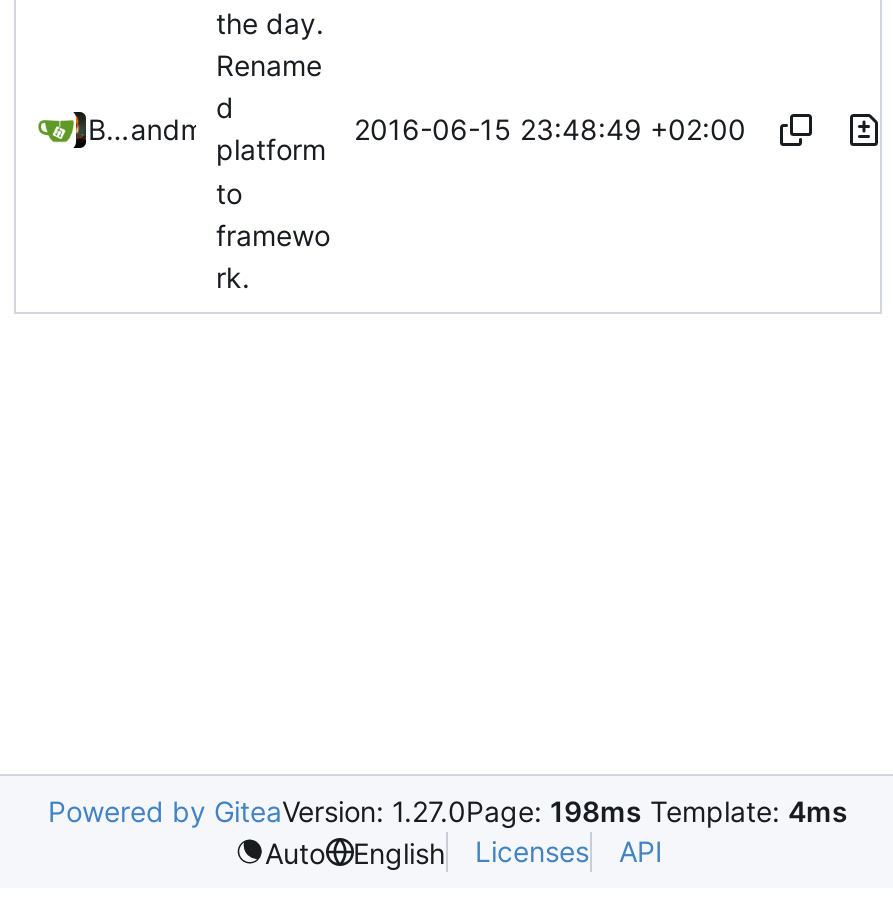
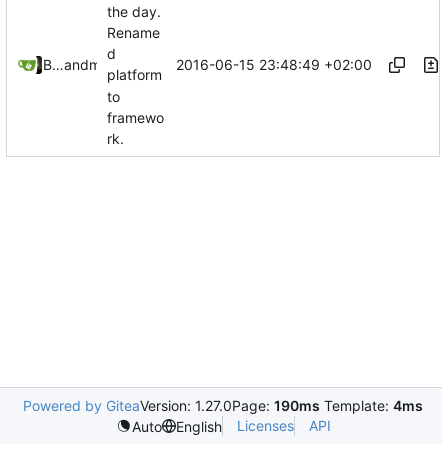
- Powered by GiteaVersion: 1.27.0Page: 198ms Template: 4ms
+ Powered by GiteaVersion: 1.27.0Page: 190ms Template: 4ms
